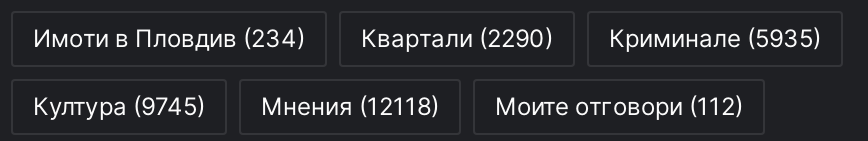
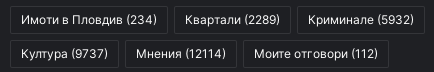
- Квартали (2290)
+ Квартали (2289)

- Криминале (5935)
+ Криминале (5932)

- Култура (9745)
+ Култура (9737)

- Мнения (12118)
+ Мнения (12114)
